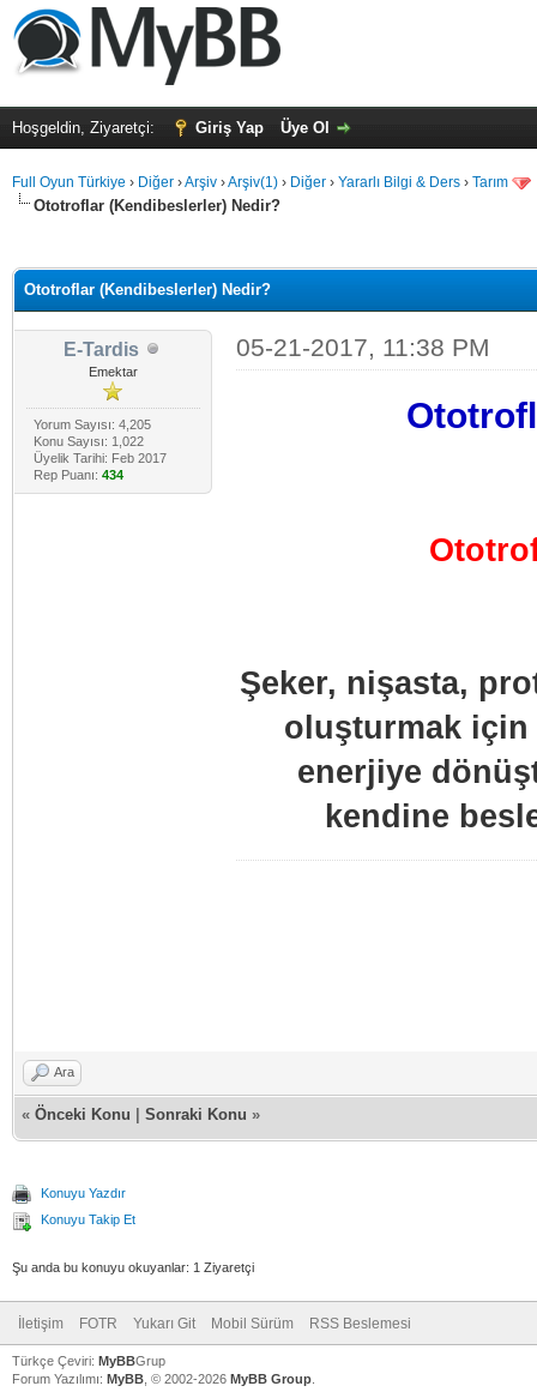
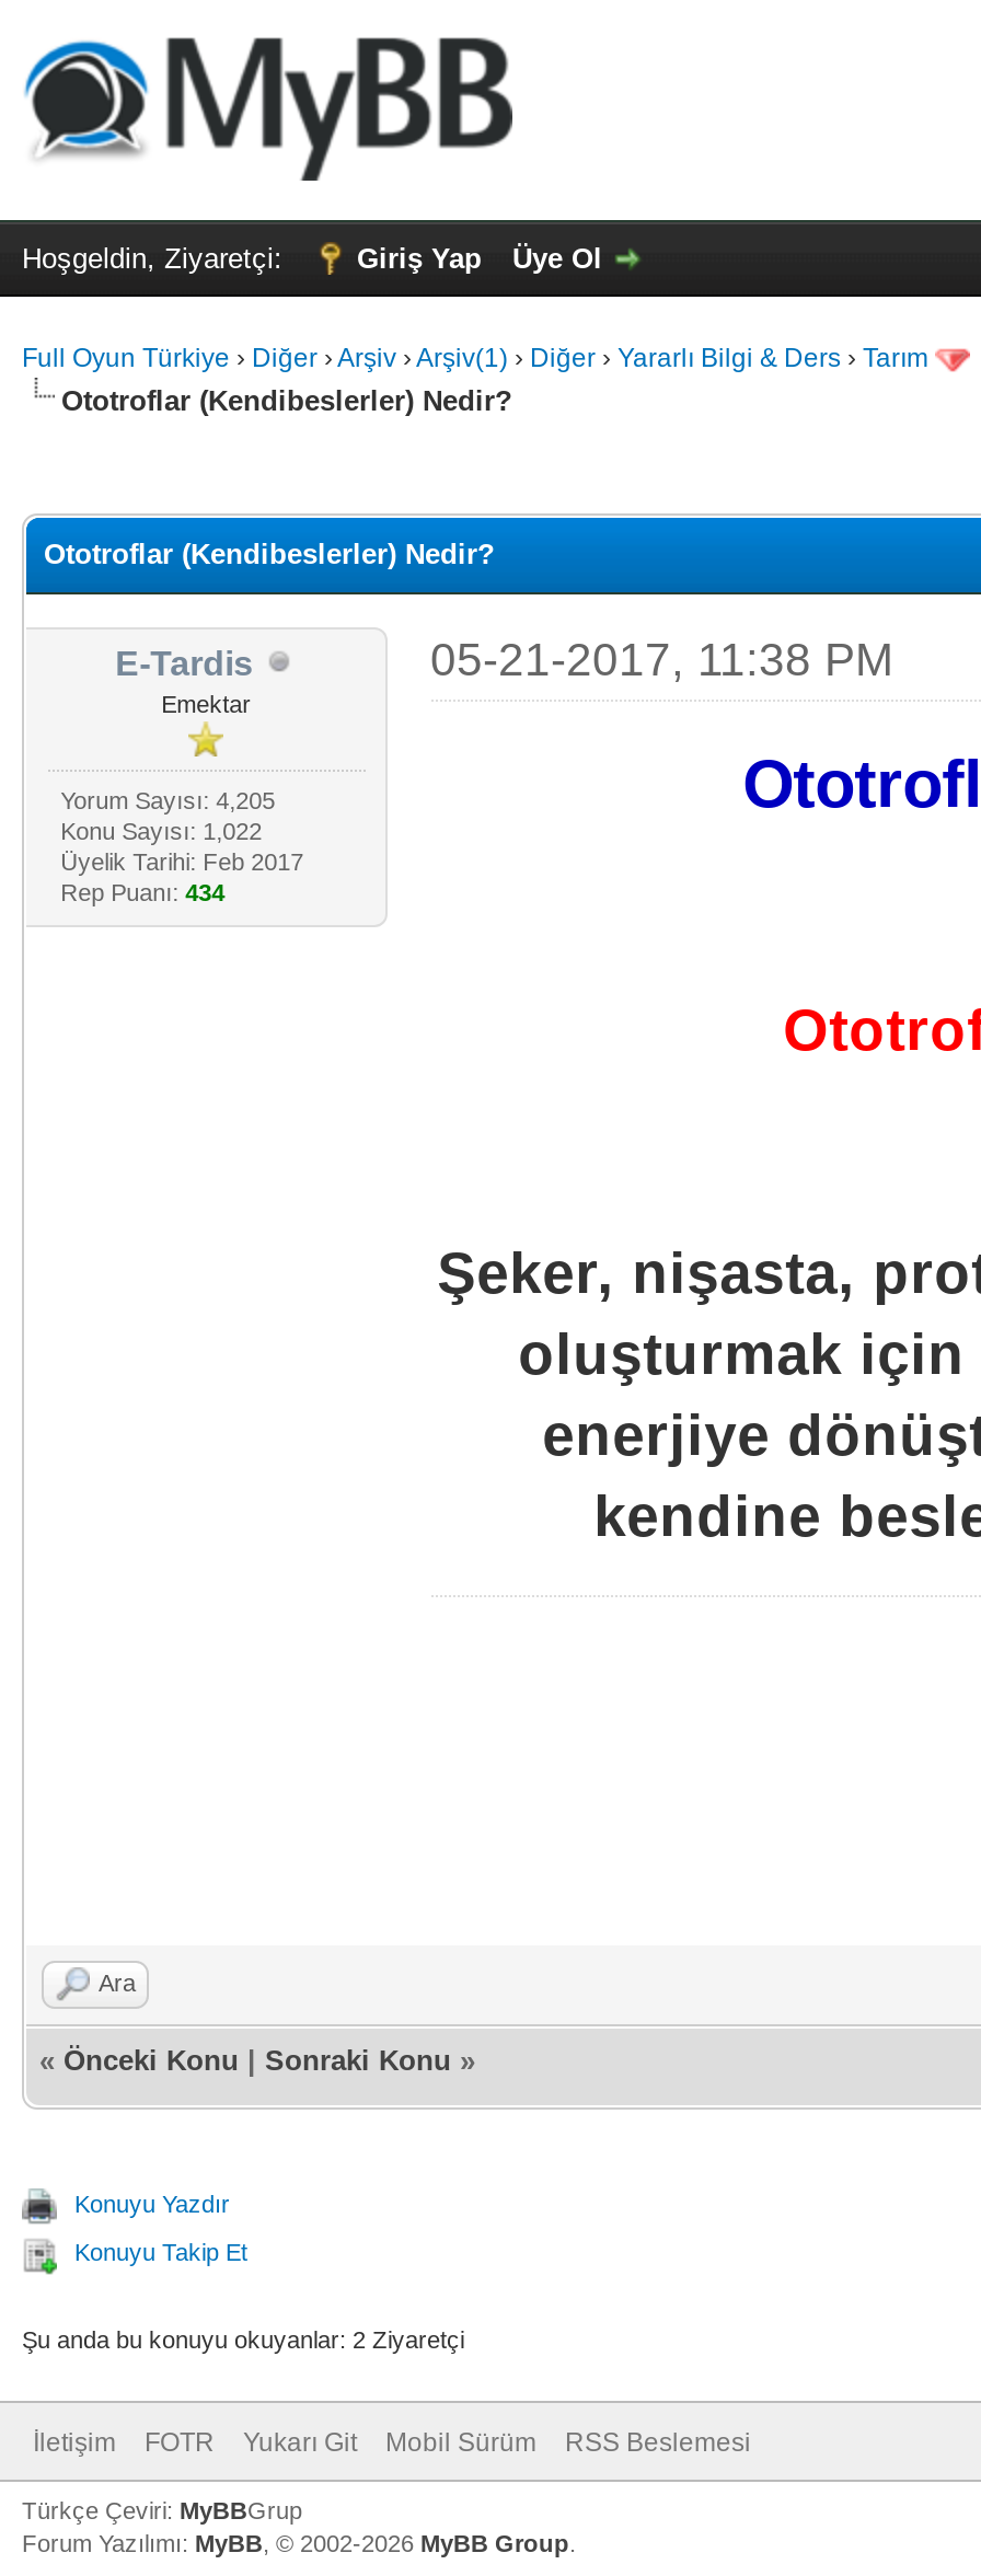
- Şu anda bu konuyu okuyanlar: 1 Ziyaretçi
+ Şu anda bu konuyu okuyanlar: 2 Ziyaretçi
